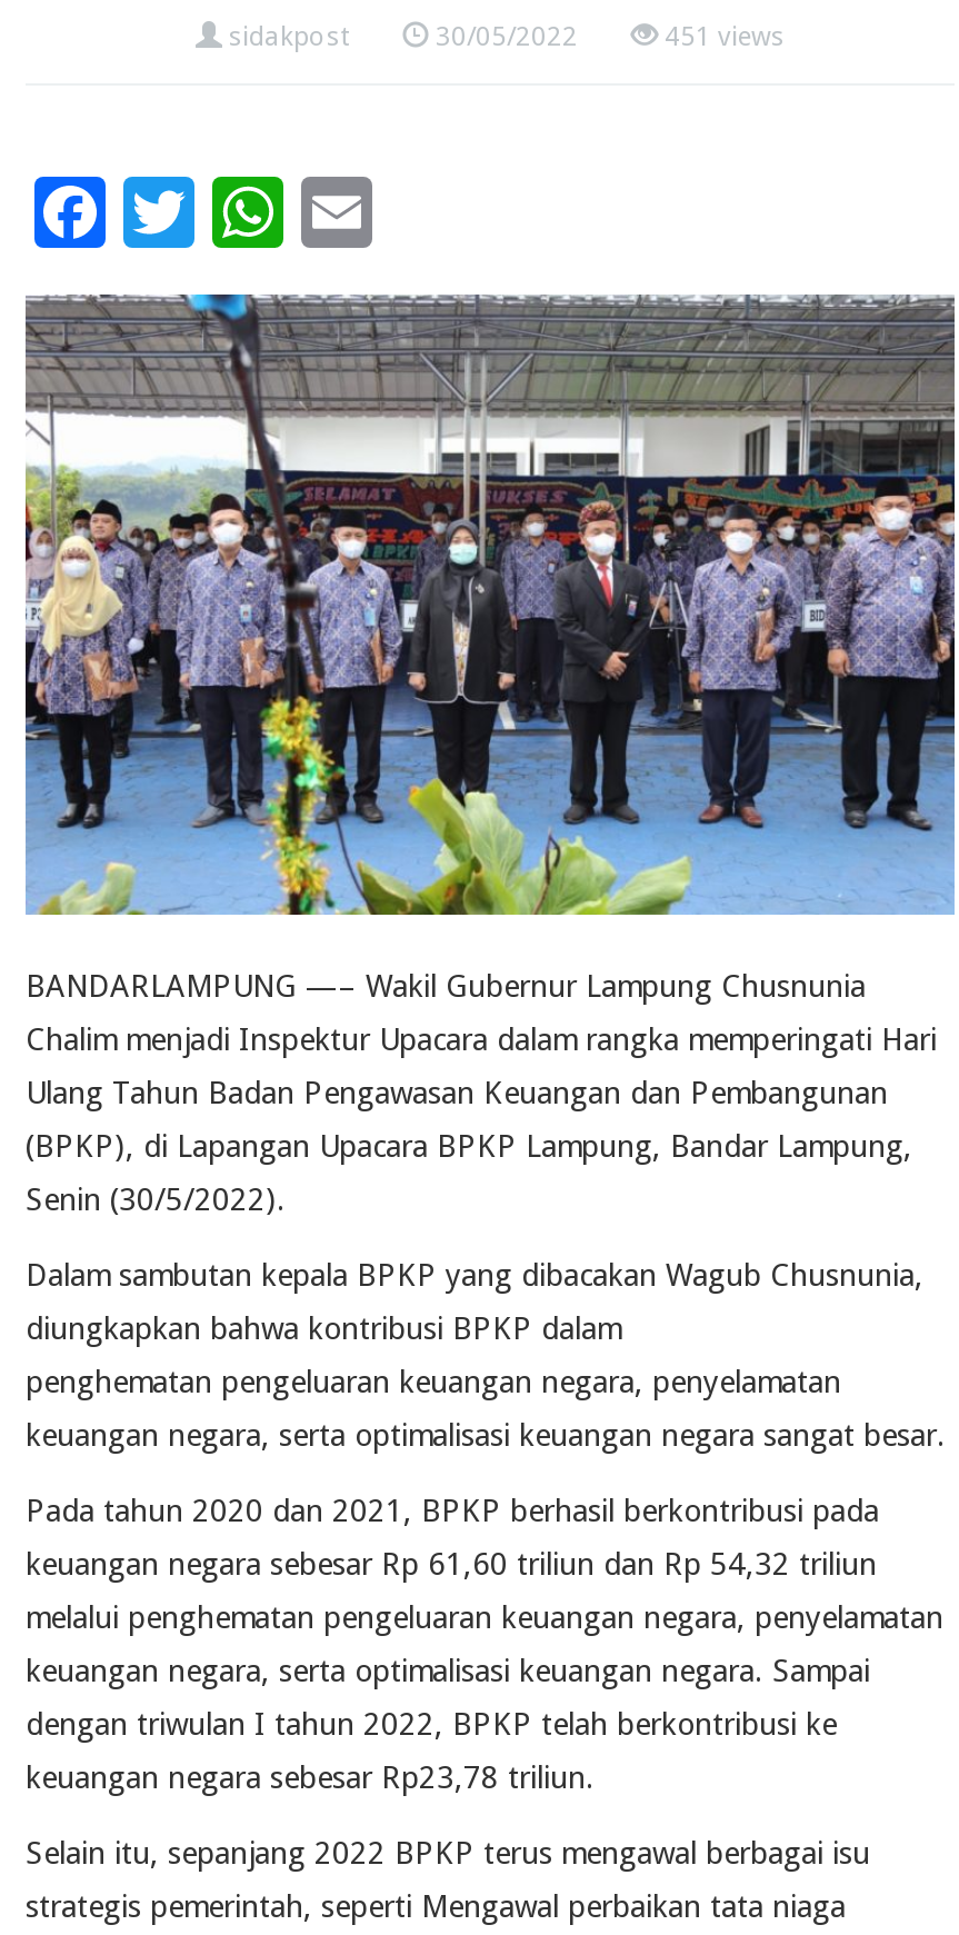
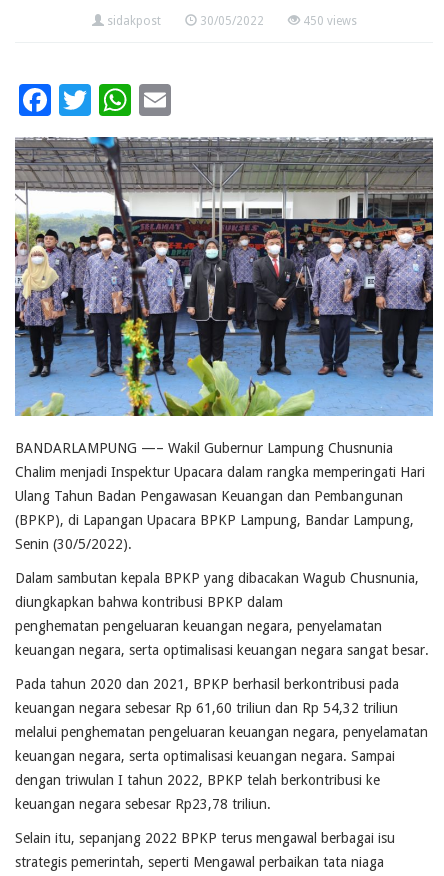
- 451 views
+ 450 views
